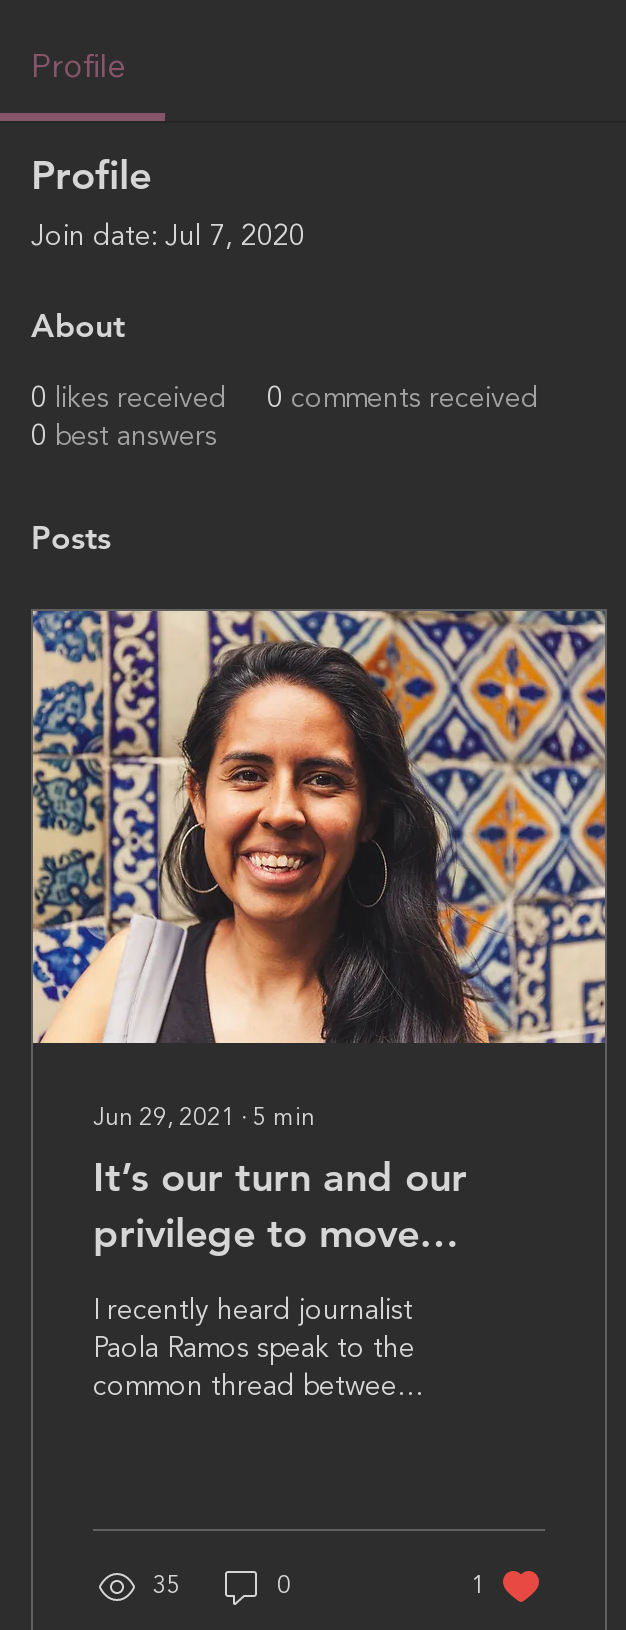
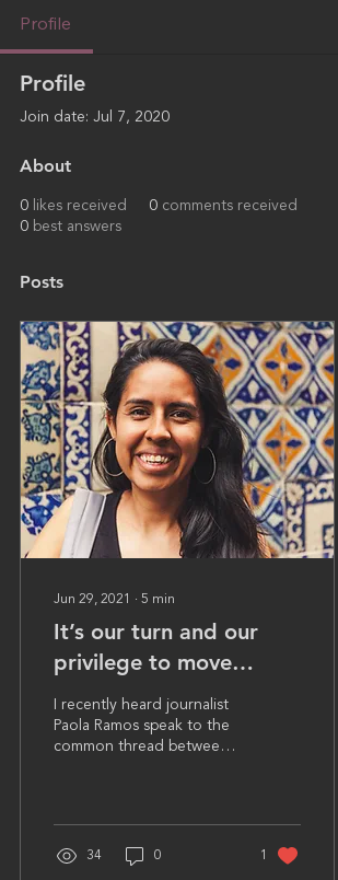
- 35
+ 34
